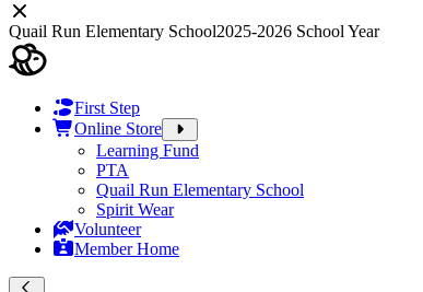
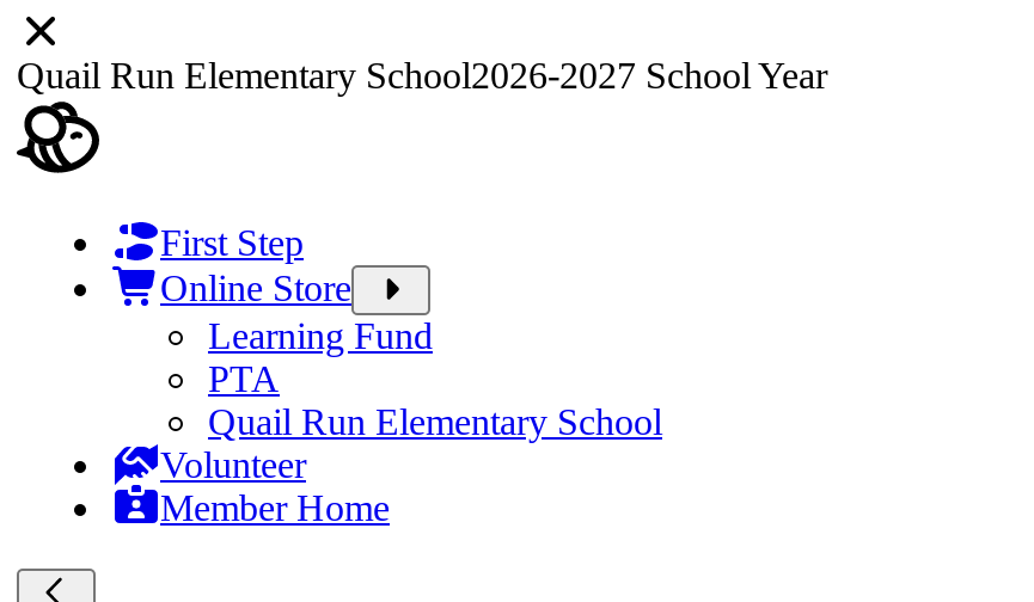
- Quail Run Elementary School2025-2026 School Year
+ Quail Run Elementary School2026-2027 School Year

- Spirit Wear
